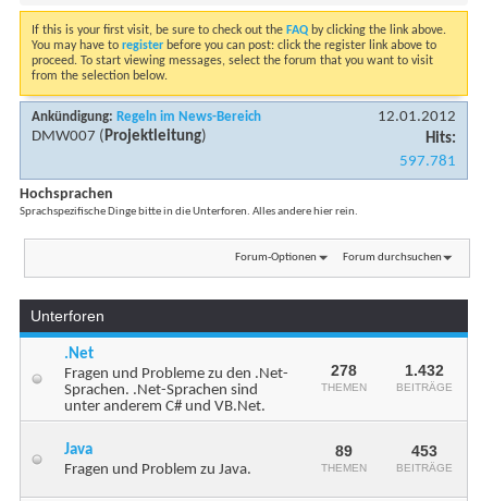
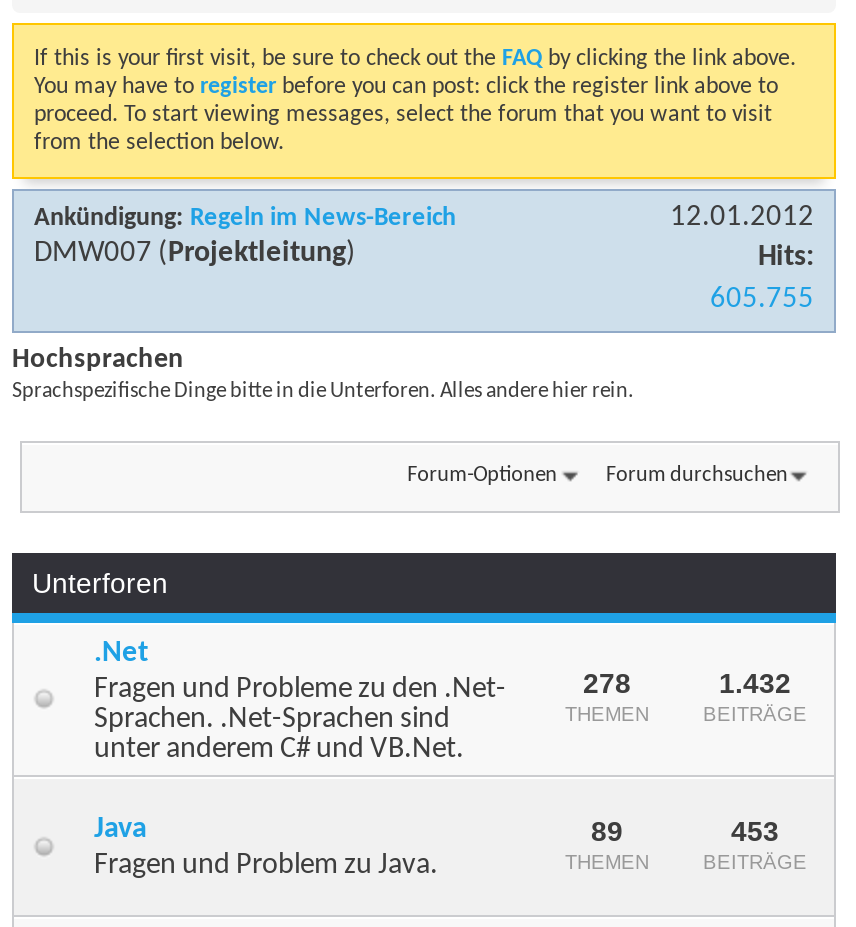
- 597.781
+ 605.755
